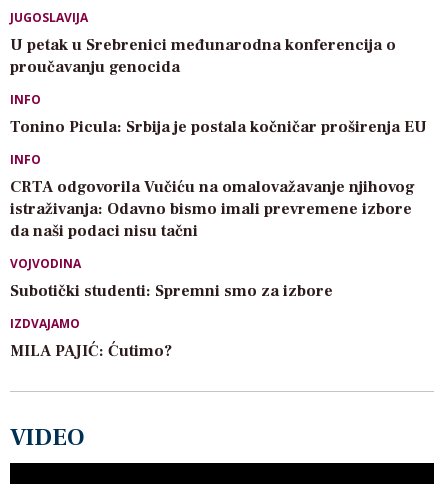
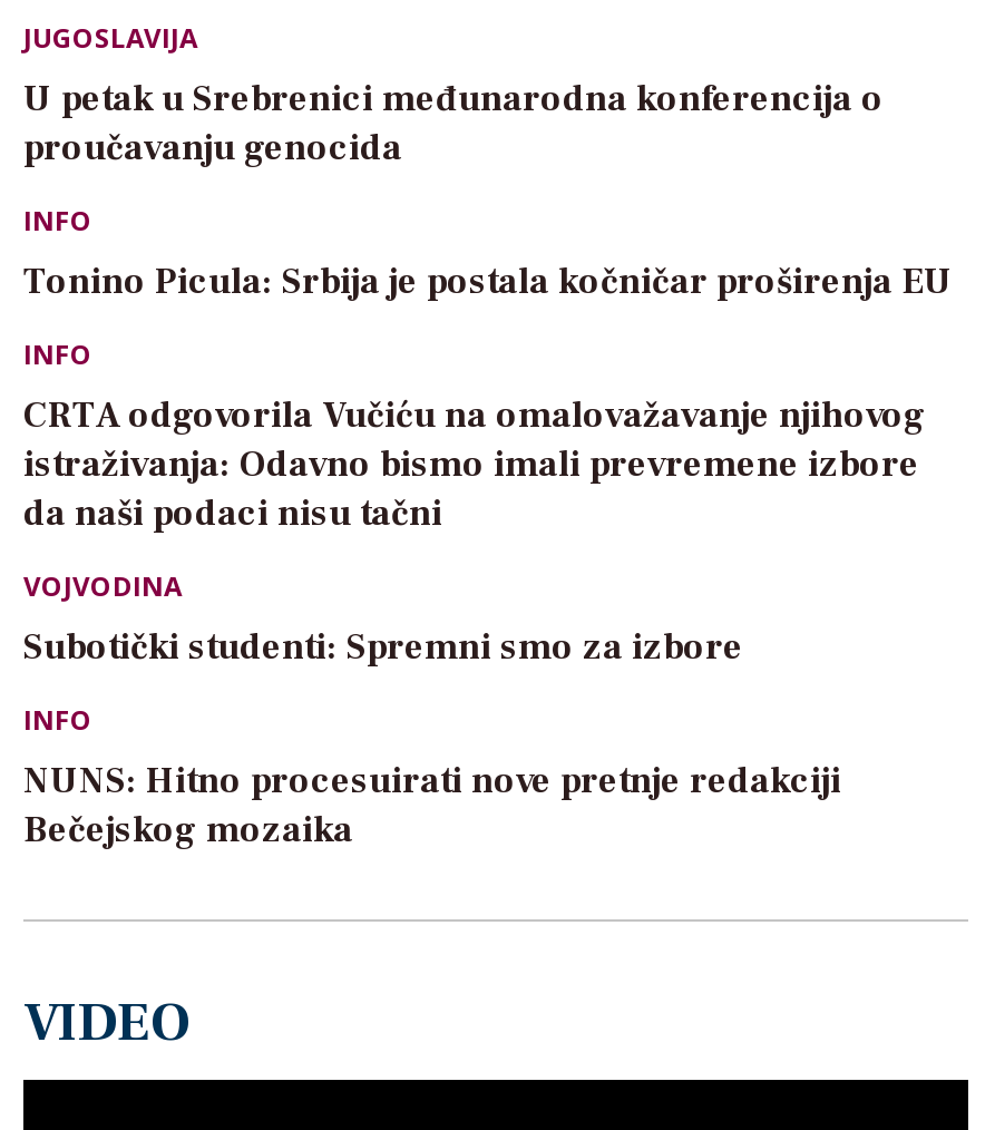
- IZDVAJAMO
- MILA PAJIĆ: Ćutimo?
+ INFO
+ NUNS: Hitno procesuirati nove pretnje redakciji
+ Bečejskog mozaika
